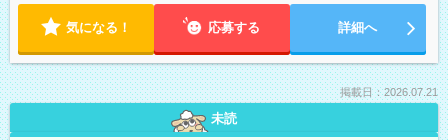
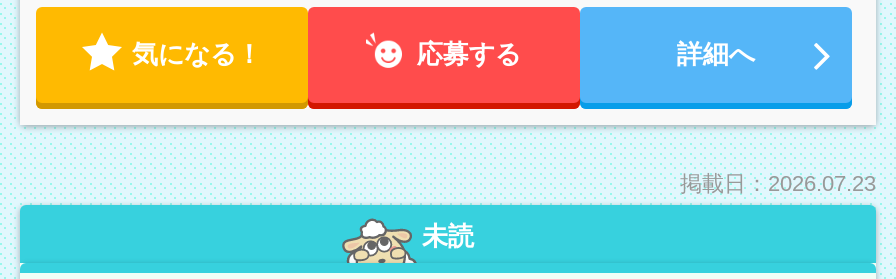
- 掲載日：2026.07.21
+ 掲載日：2026.07.23
